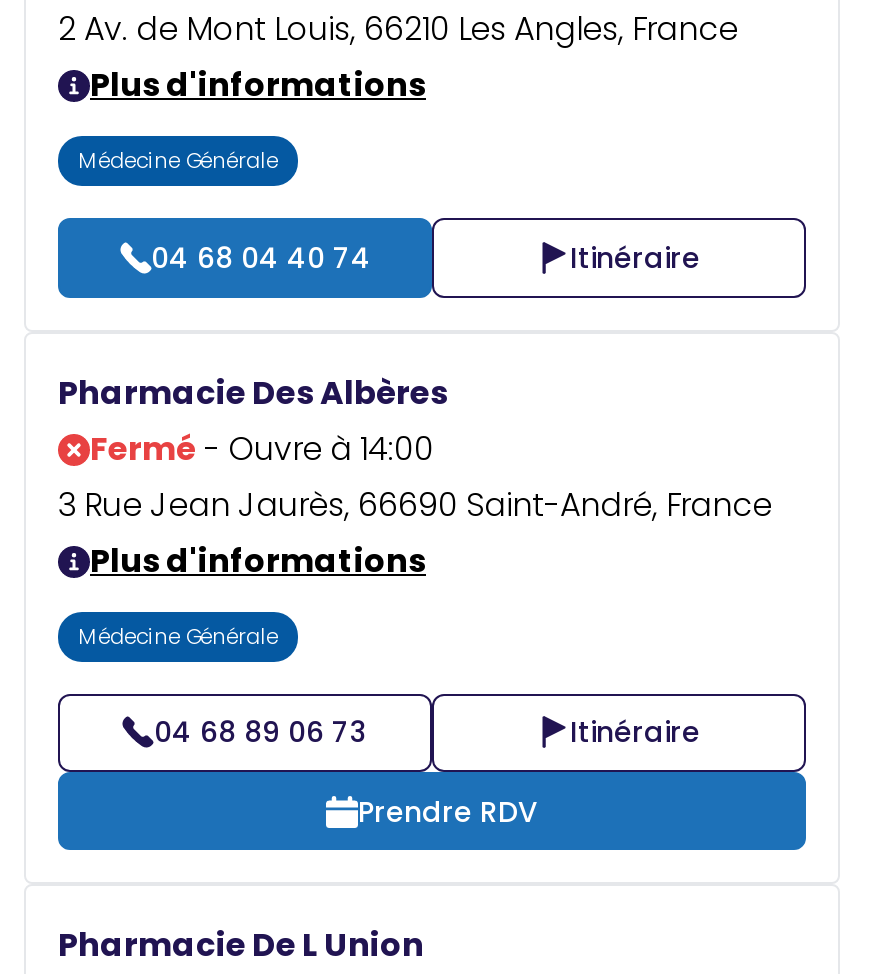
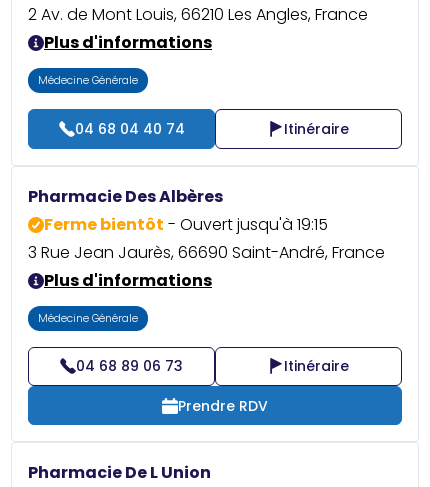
- Fermé - Ouvre à 14:00
+ Ferme bientôt - Ouvert jusqu'à 19:15
